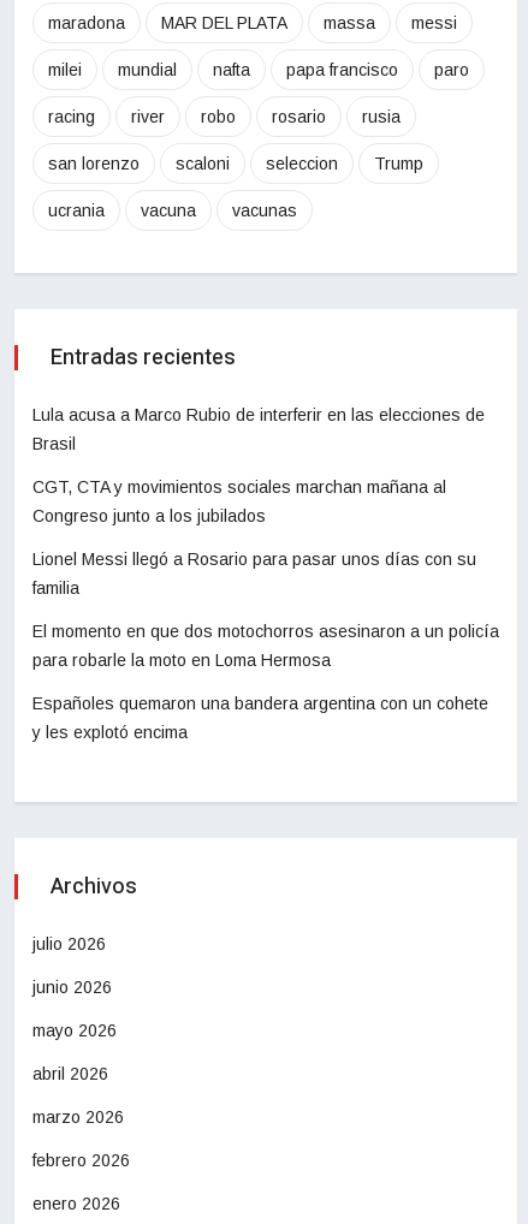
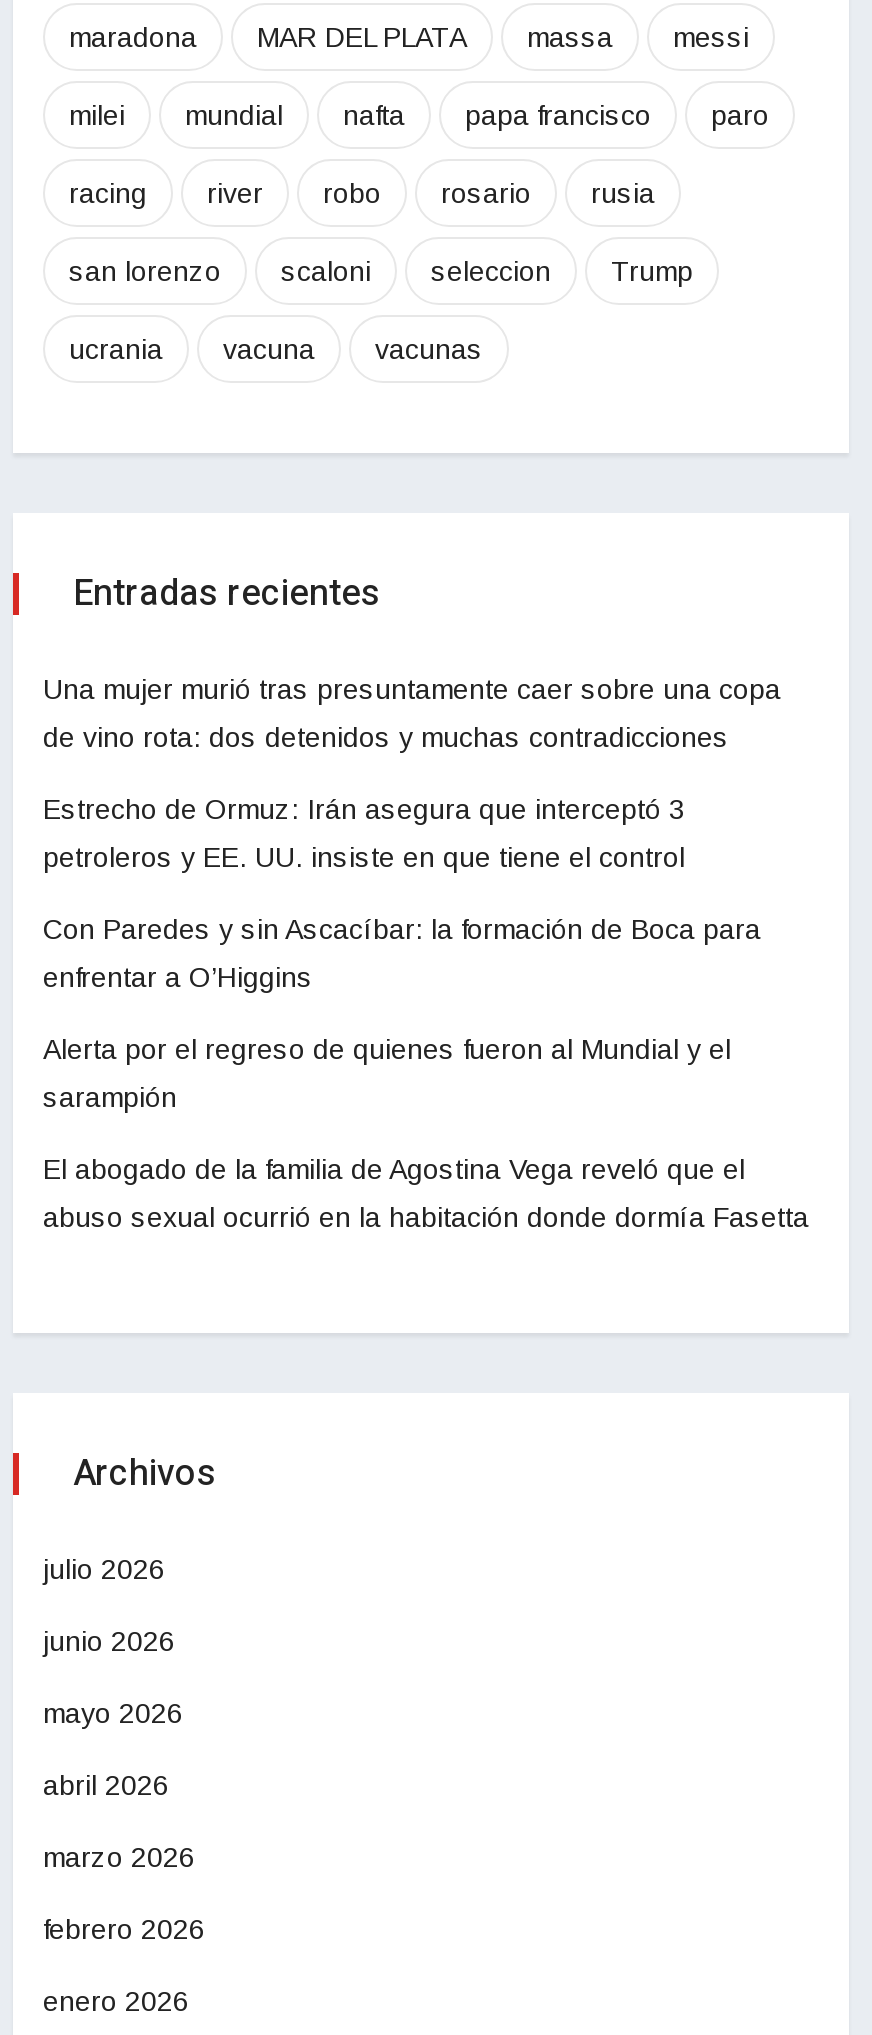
- Lula acusa a Marco Rubio de interferir en las elecciones de
+ Una mujer murió tras presuntamente caer sobre una copa

- Brasil
+ de vino rota: dos detenidos y muchas contradicciones

- CGT, CTA y movimientos sociales marchan mañana al
+ Estrecho de Ormuz: Irán asegura que interceptó 3

- Congreso junto a los jubilados
+ petroleros y EE. UU. insiste en que tiene el control

- Lionel Messi llegó a Rosario para pasar unos días con su
+ Con Paredes y sin Ascacíbar: la formación de Boca para

- familia
+ enfrentar a O’Higgins

- El momento en que dos motochorros asesinaron a un policía
+ Alerta por el regreso de quienes fueron al Mundial y el

- para robarle la moto en Loma Hermosa
+ sarampión

- Españoles quemaron una bandera argentina con un cohete
+ El abogado de la familia de Agostina Vega reveló que el

- y les explotó encima
+ abuso sexual ocurrió en la habitación donde dormía Fasetta
